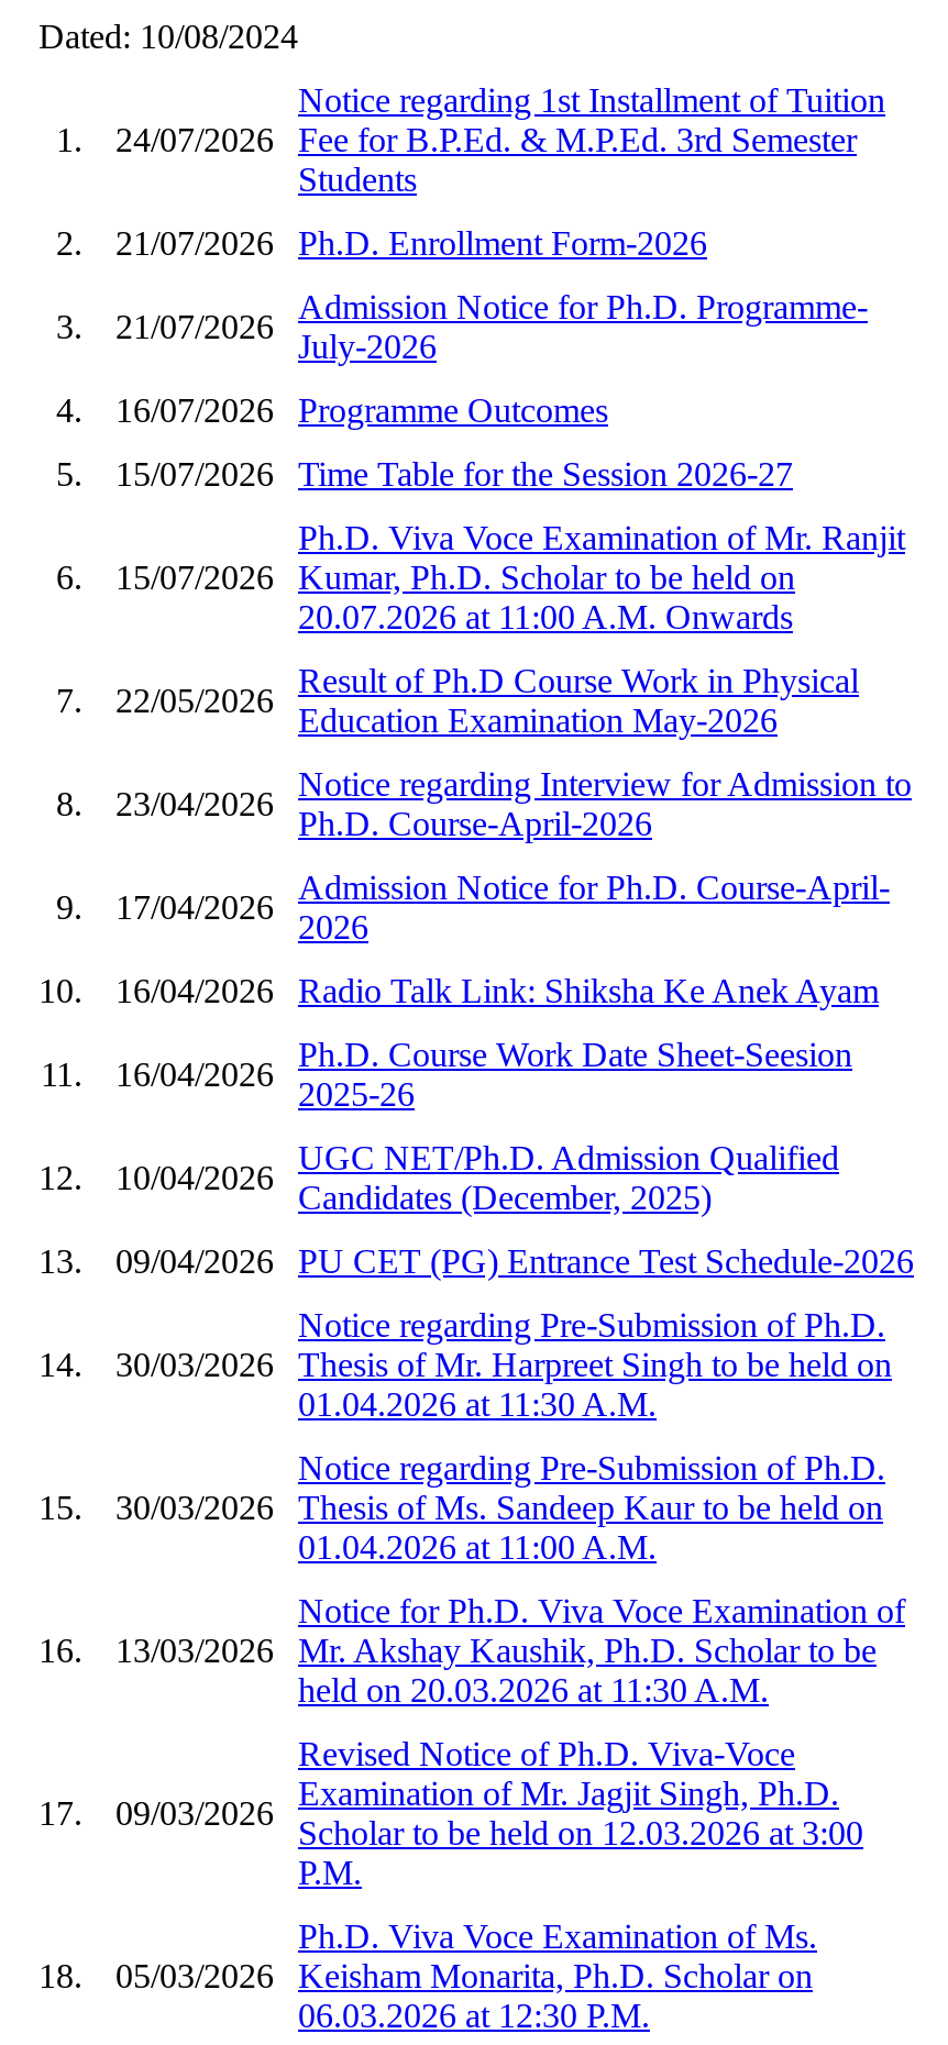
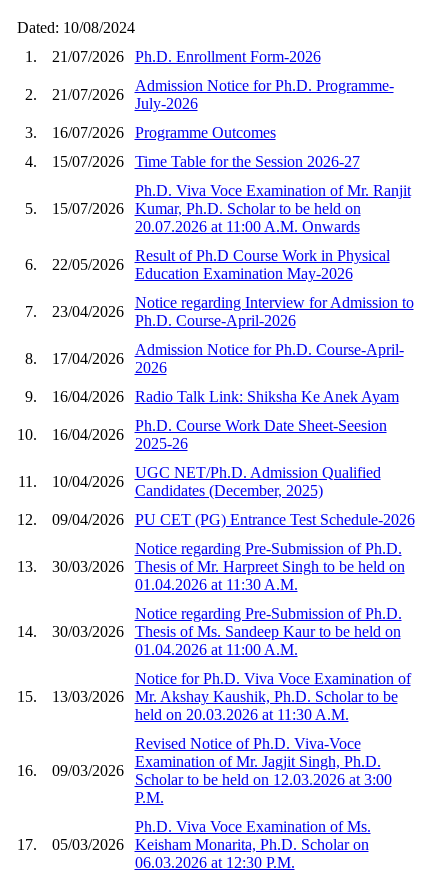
- Notice regarding 1st Installment of Tuition
- Fee for B.P.Ed. & M.P.Ed. 3rd Semester
- Students
- 2.

- 24/07/2026

- 3. 21/07/2026
+ 2. 21/07/2026

- 4. 16/07/2026 Programme Outcomes
+ 3. 16/07/2026 Programme Outcomes

- 5. 15/07/2026 Time Table for the Session 2026-27
+ 4. 15/07/2026 Time Table for the Session 2026-27

- 6. 15/07/2026 Kumar, Ph.D. Scholar to be held on
+ 5. 15/07/2026 Kumar, Ph.D. Scholar to be held on

- 7. 22/05/2026
+ 6. 22/05/2026

- 8. 23/04/2026
+ 7. 23/04/2026

- 9. 17/04/2026
+ 8. 17/04/2026

- 10. 16/04/2026 Radio Talk Link: Shiksha Ke Anek Ayam
+ 9. 16/04/2026 Radio Talk Link: Shiksha Ke Anek Ayam

- 11. 16/04/2026
+ 10. 16/04/2026

- 12. 10/04/2026
+ 11. 10/04/2026

- 13. 09/04/2026 PU CET (PG) Entrance Test Schedule-2026
+ 12. 09/04/2026 PU CET (PG) Entrance Test Schedule-2026

- 14. 30/03/2026 Thesis of Mr. Harpreet Singh to be held on
+ 13. 30/03/2026 Thesis of Mr. Harpreet Singh to be held on

- 15. 30/03/2026 Thesis of Ms. Sandeep Kaur to be held on
+ 14. 30/03/2026 Thesis of Ms. Sandeep Kaur to be held on

- 16. 13/03/2026 Mr. Akshay Kaushik, Ph.D. Scholar to be
+ 15. 13/03/2026 Mr. Akshay Kaushik, Ph.D. Scholar to be

- 17. 09/03/2026
+ 16. 09/03/2026

- 18. 05/03/2026 Keisham Monarita, Ph.D. Scholar on
+ 17. 05/03/2026 Keisham Monarita, Ph.D. Scholar on
